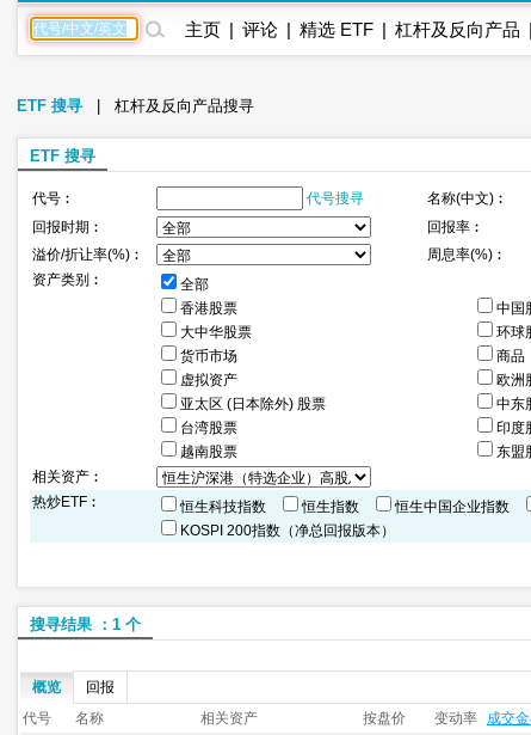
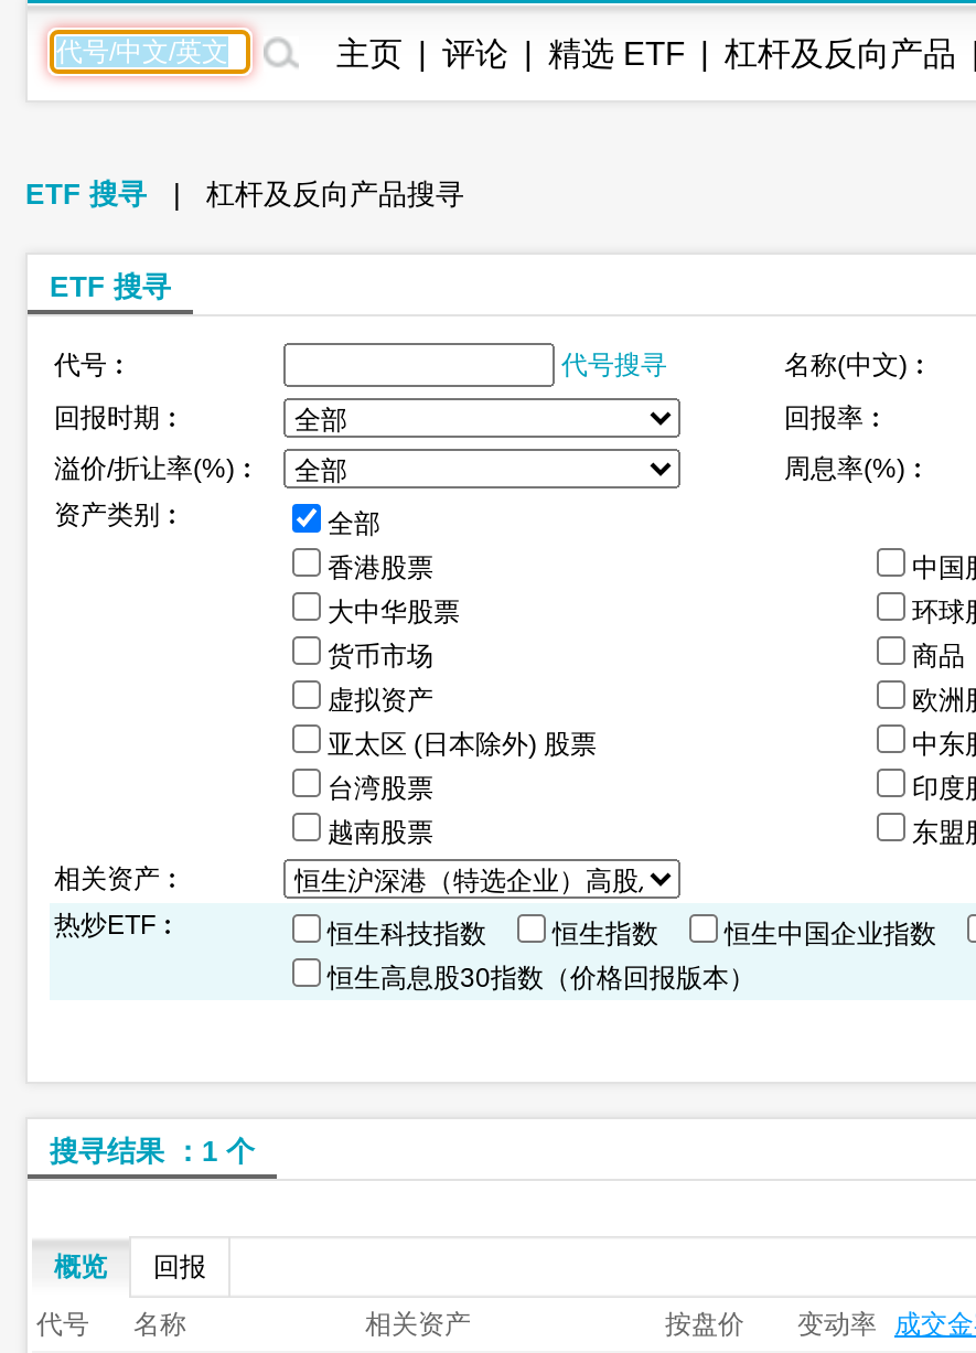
- KOSPI 200指数（净总回报版本）
+ 恒生高息股30指数（价格回报版本）
